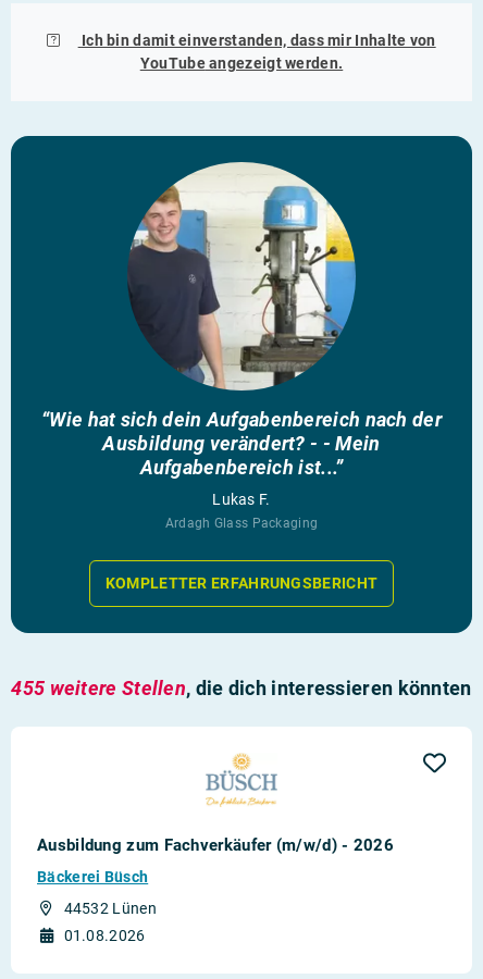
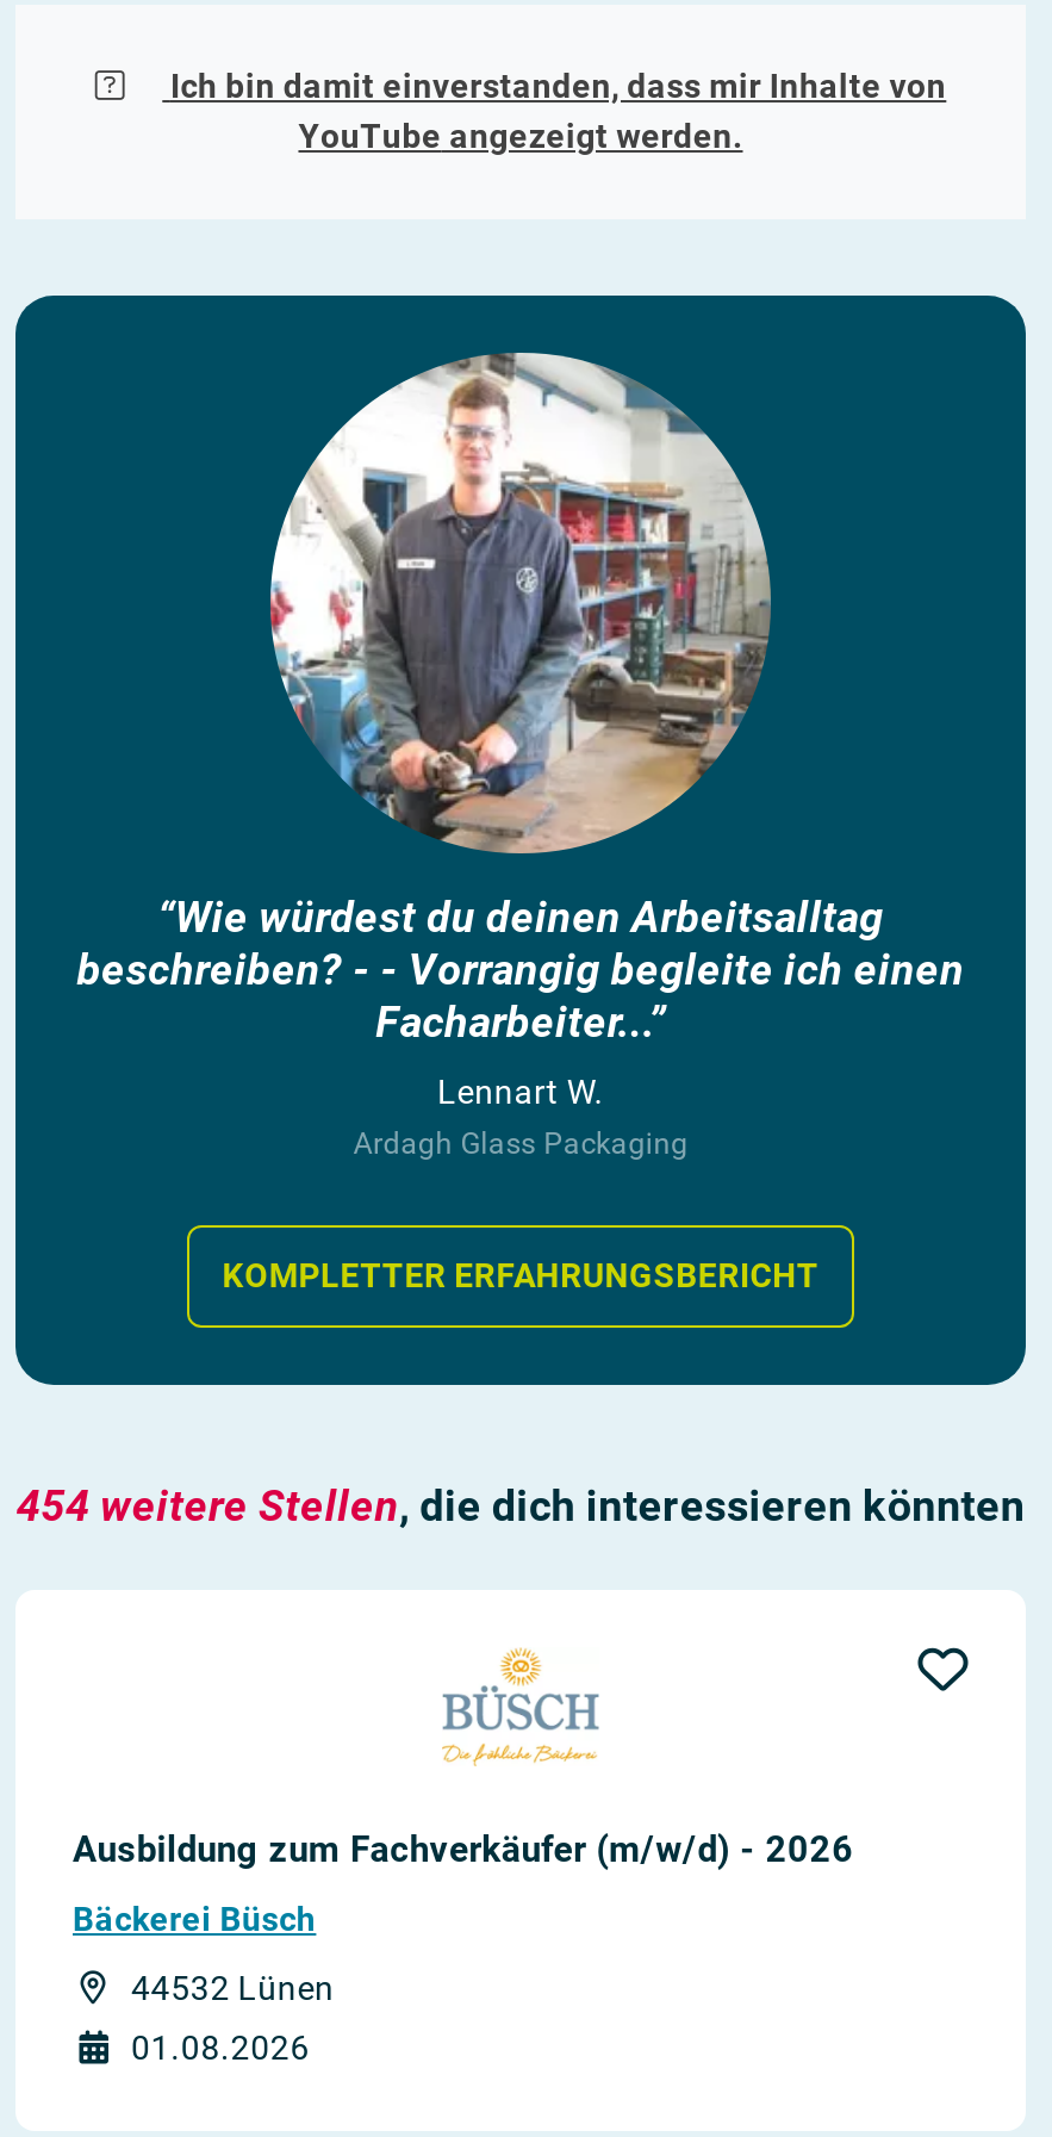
- [image]
- “Wie hat sich dein Aufgabenbereich nach der
- Ausbildung verändert? - - Mein
- Aufgabenbereich ist...”
+ [image]
+ “Wie würdest du deinen Arbeitsalltag
+ beschreiben? - - Vorrangig begleite ich einen
+ Facharbeiter...”

- Lukas F.
+ Lennart W.

- 455 weitere Stellen, die dich interessieren könnten
+ 454 weitere Stellen, die dich interessieren könnten
